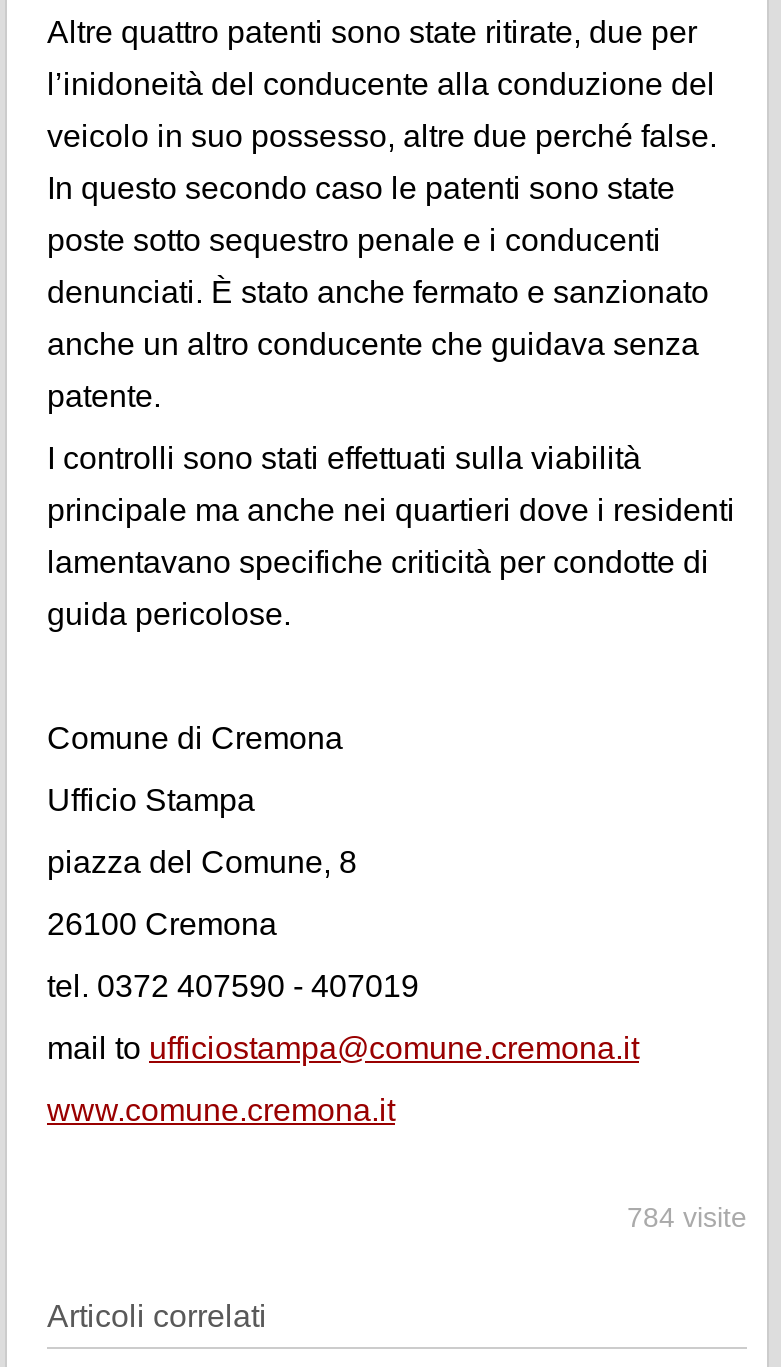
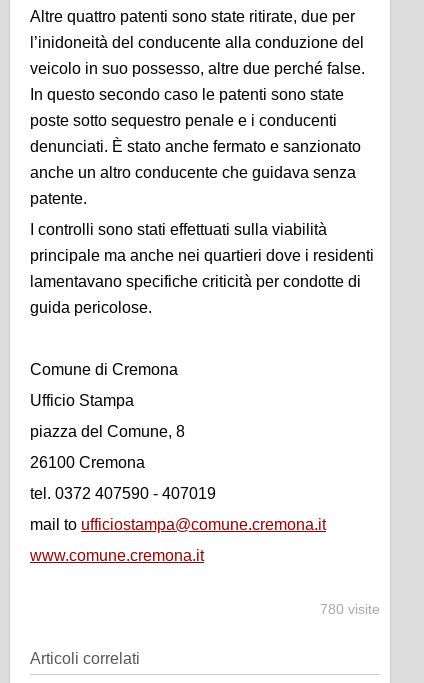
- 784 visite
+ 780 visite
